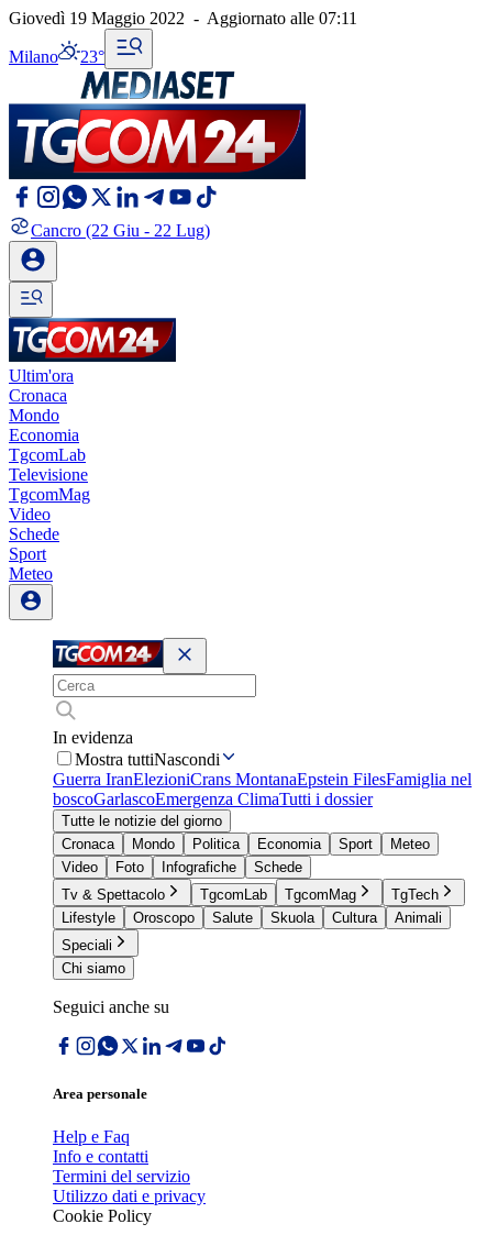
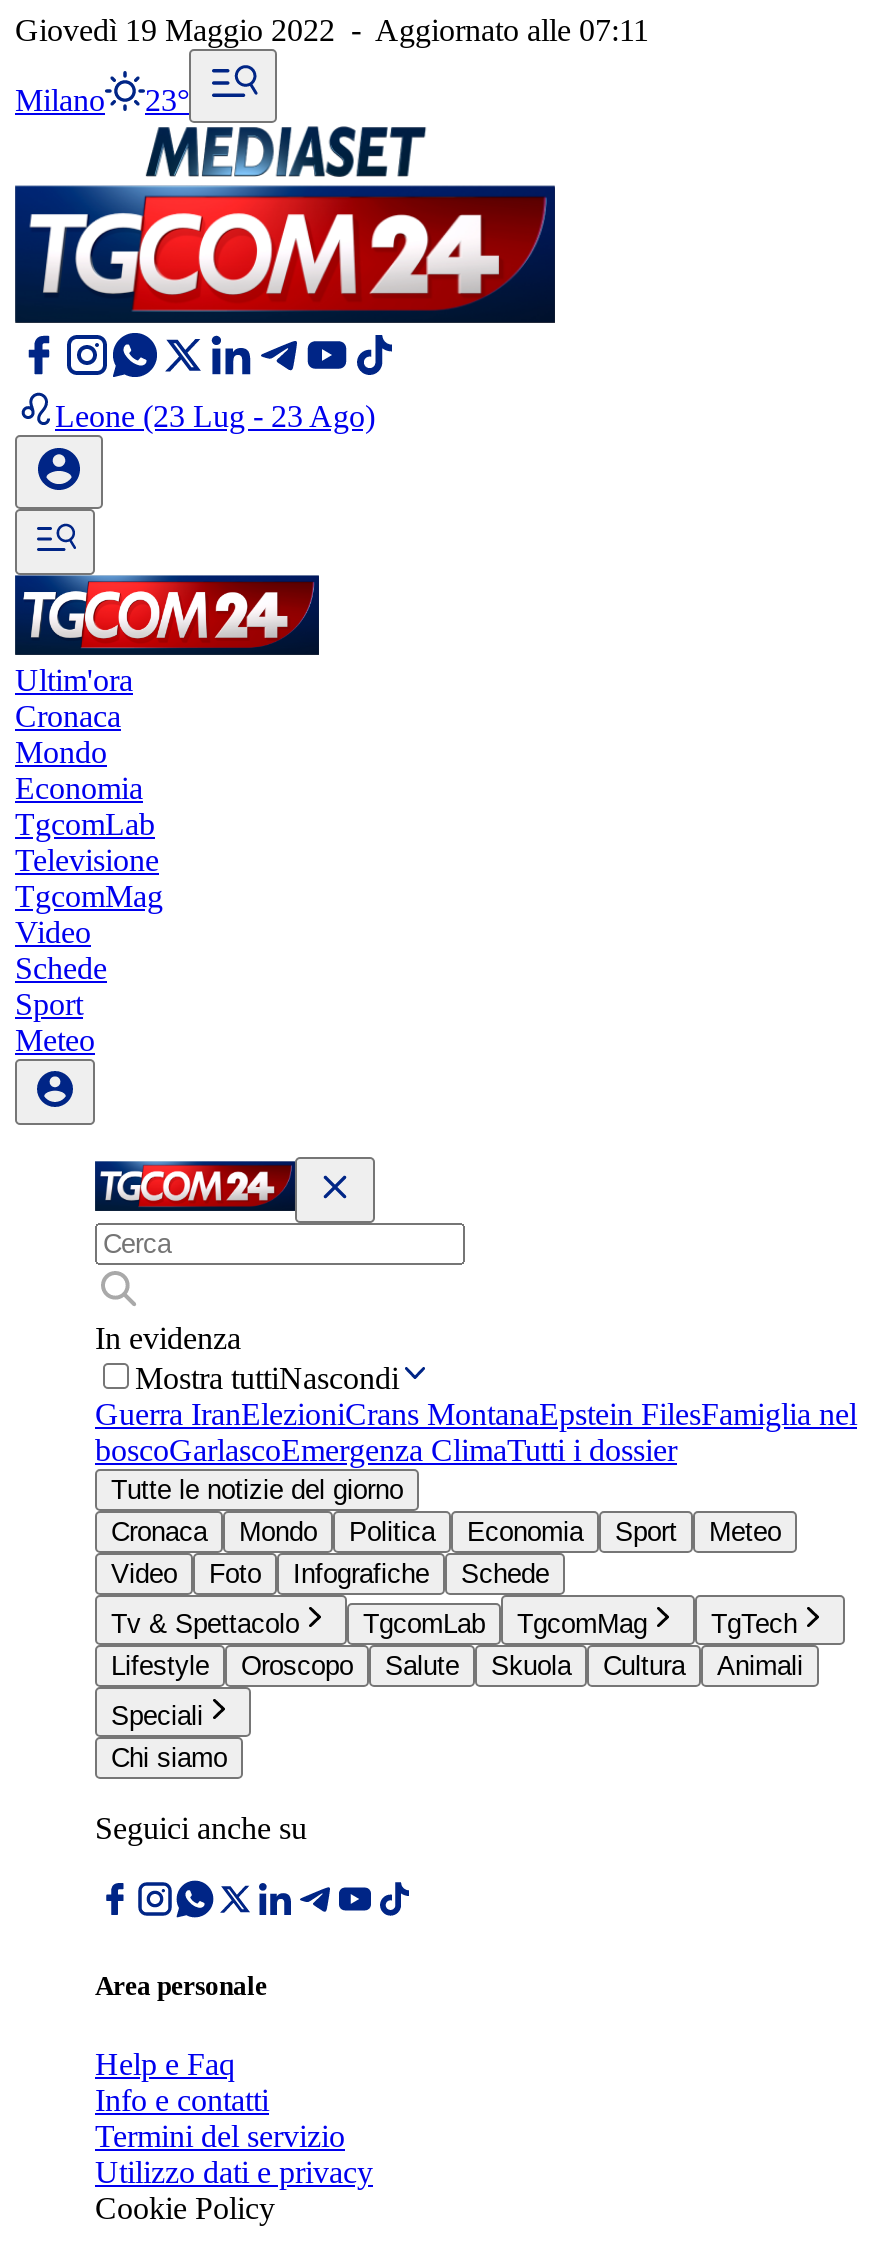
- Cancro (22 Giu - 22 Lug)
+ Leone (23 Lug - 23 Ago)
